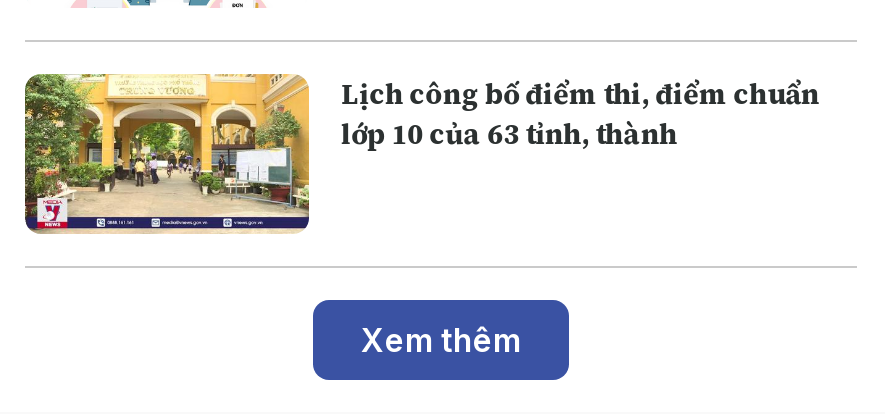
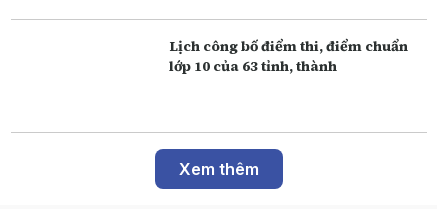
- [image]
